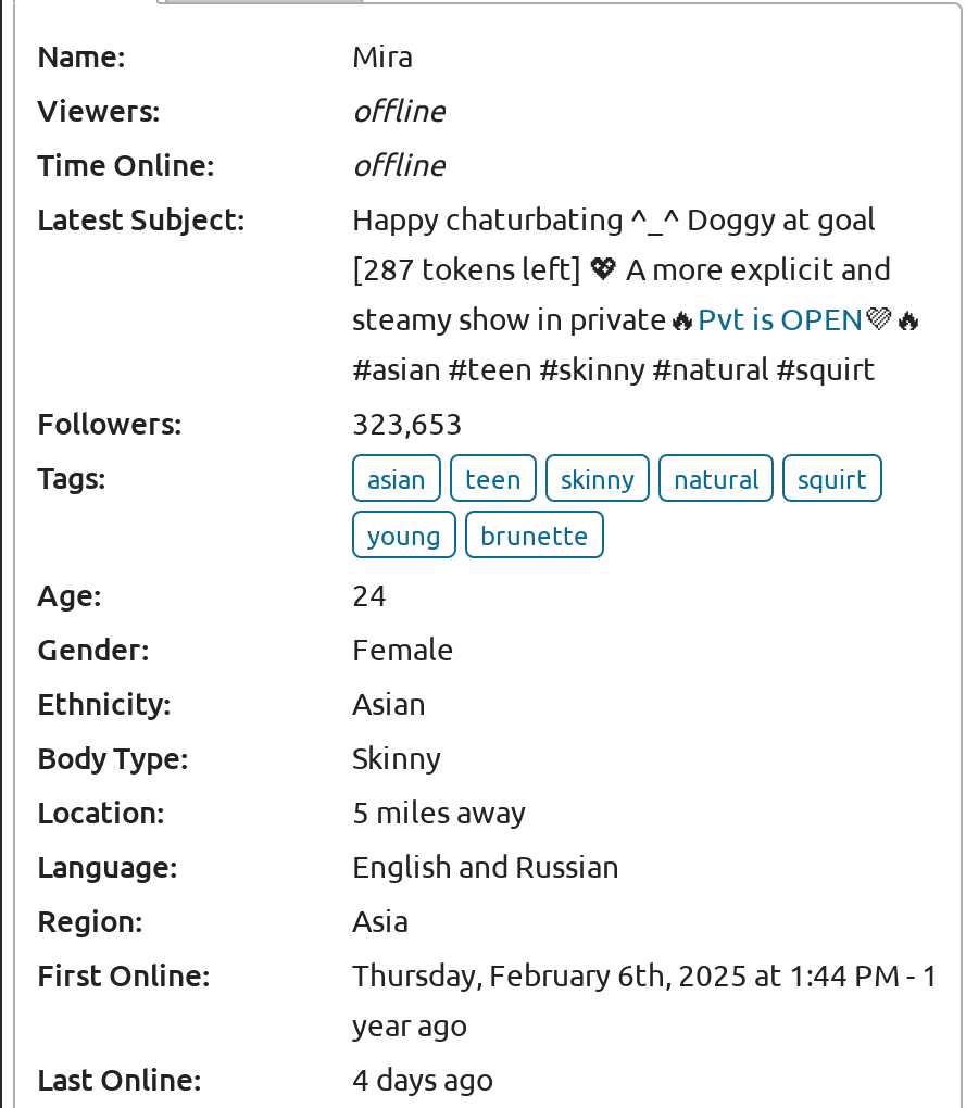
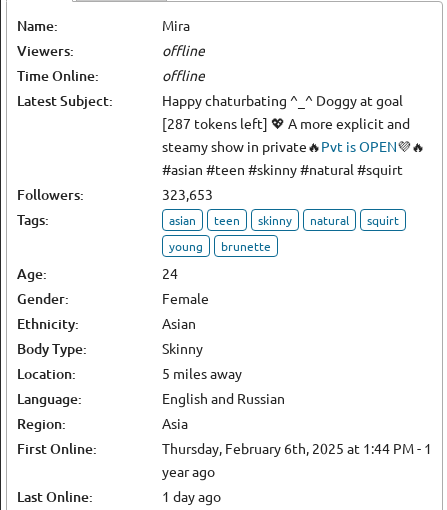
- 4 days ago
+ 1 day ago
